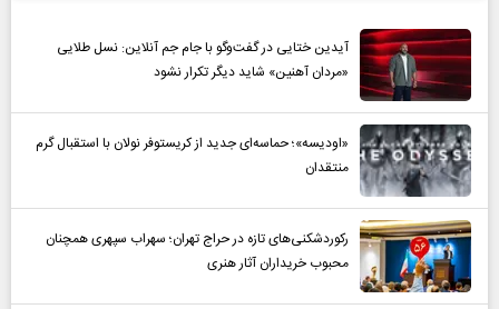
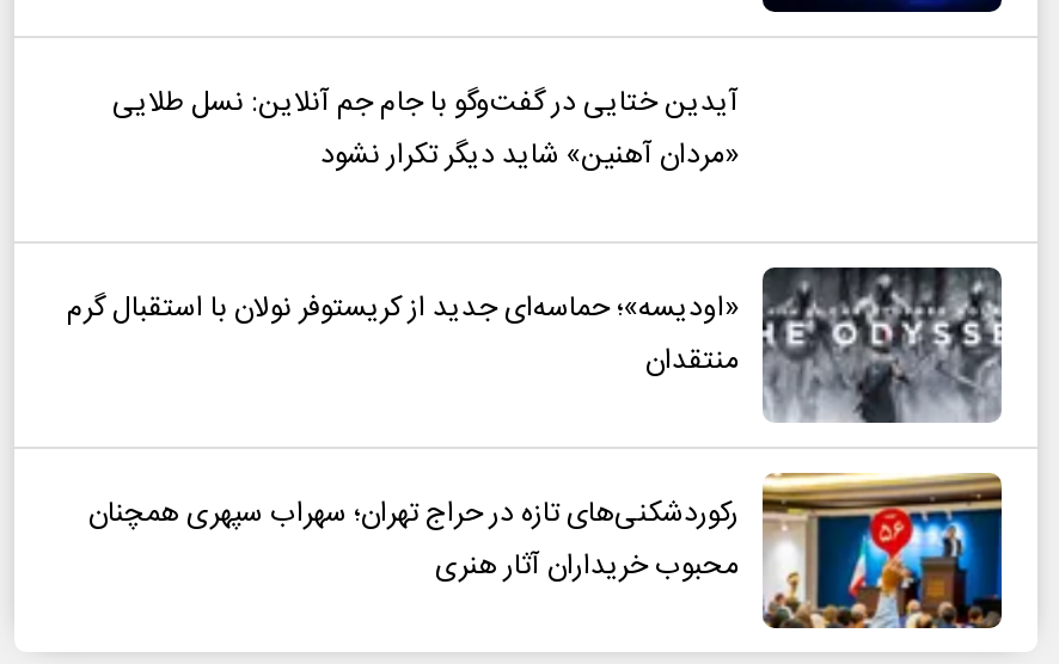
- [image]
